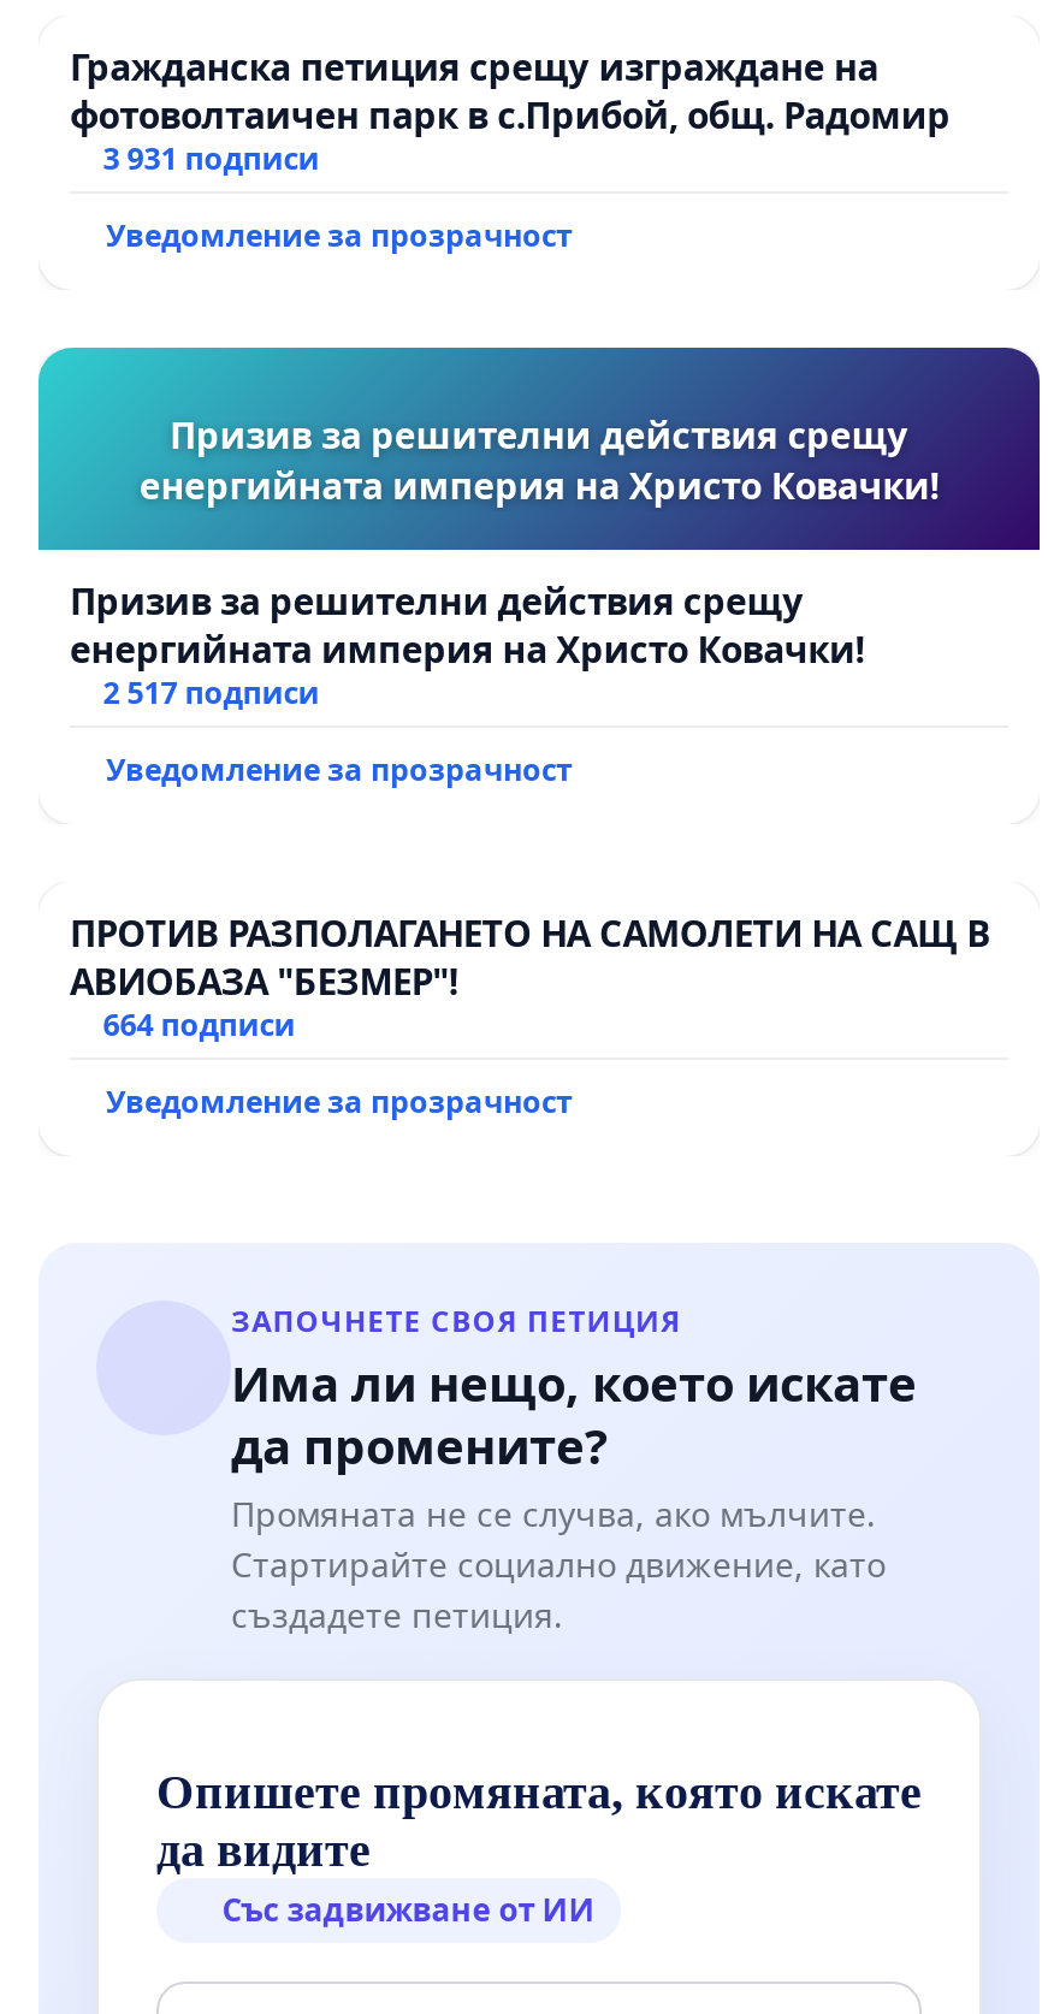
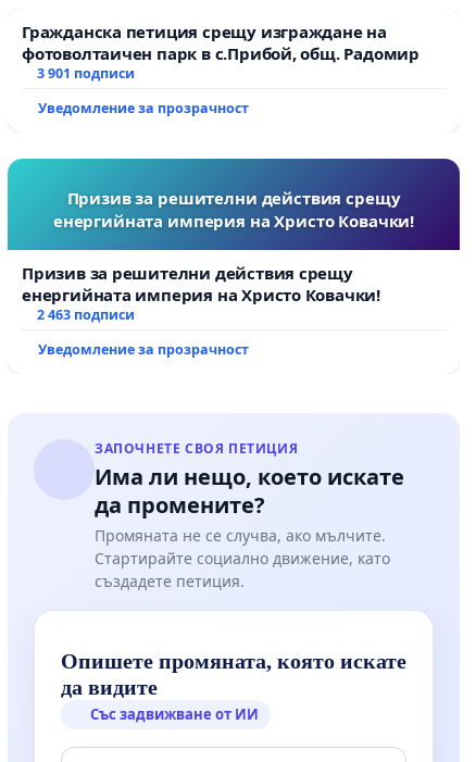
- 3 931 подписи
+ 3 901 подписи

- 2 517 подписи
- Уведомление за прозрачност
- ПРОТИВ РАЗПОЛАГАНЕТО НА САМОЛЕТИ НА САЩ В
- АВИОБАЗА "БЕЗМЕР"!
- 664 подписи
+ 2 463 подписи
